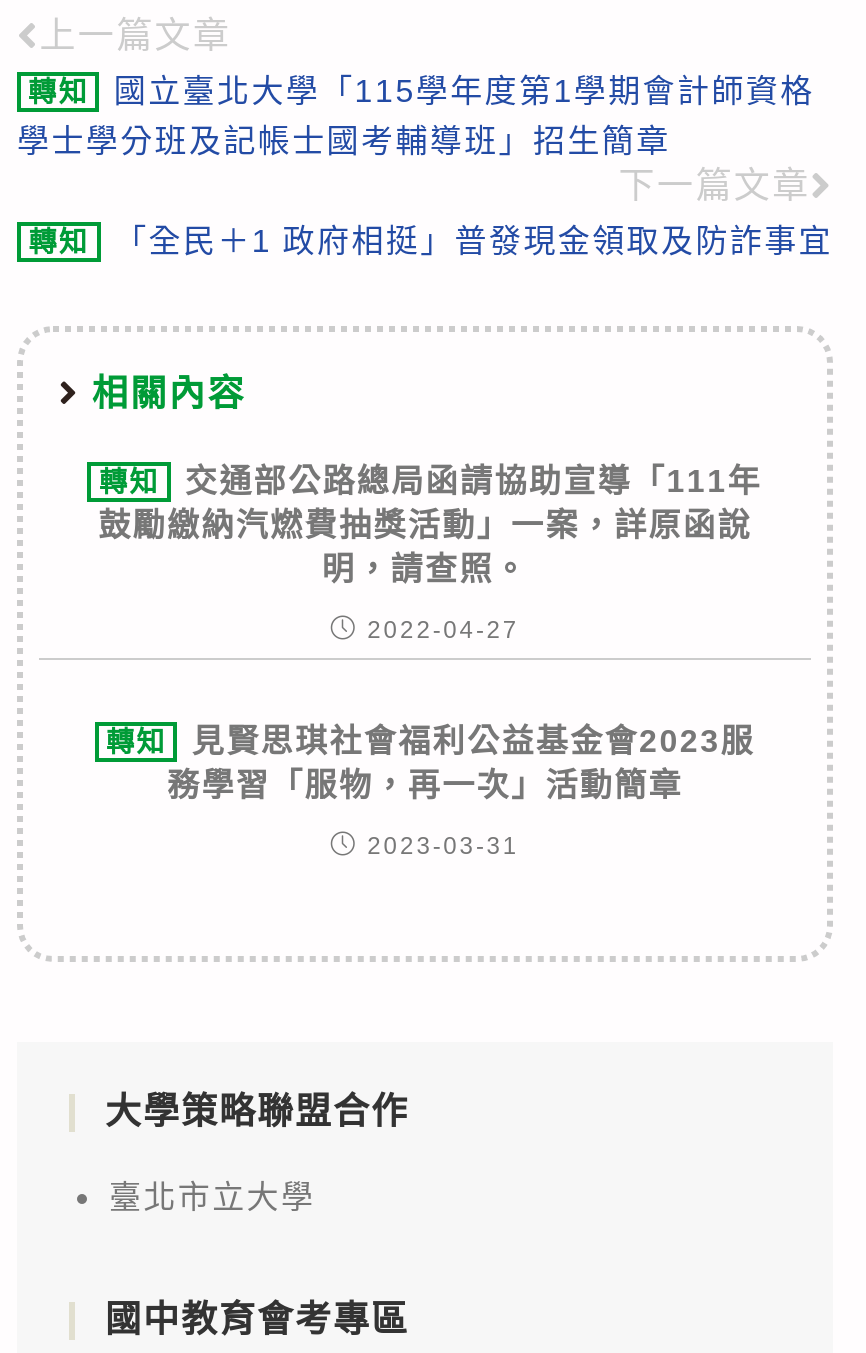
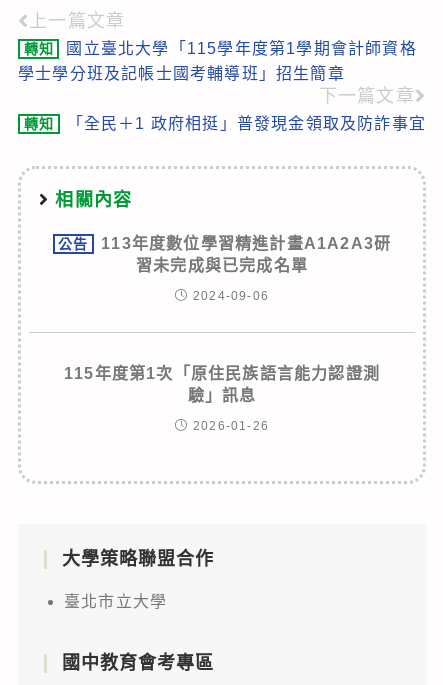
- 轉知
- 交通部公路總局函請協助宣導「111年
- 鼓勵繳納汽燃費抽獎活動」一案，詳原函說
- 明，請查照。
+ 公告
+ 113年度數位學習精進計畫A1A2A3研
+ 習未完成與已完成名單

- 2022-04-27
+ 2024-09-06

- 轉知
- 見賢思琪社會福利公益基金會2023服
- 務學習「服物，再一次」活動簡章
+ 115年度第1次「原住民族語言能力認證測
+ 驗」訊息

- 2023-03-31
+ 2026-01-26
